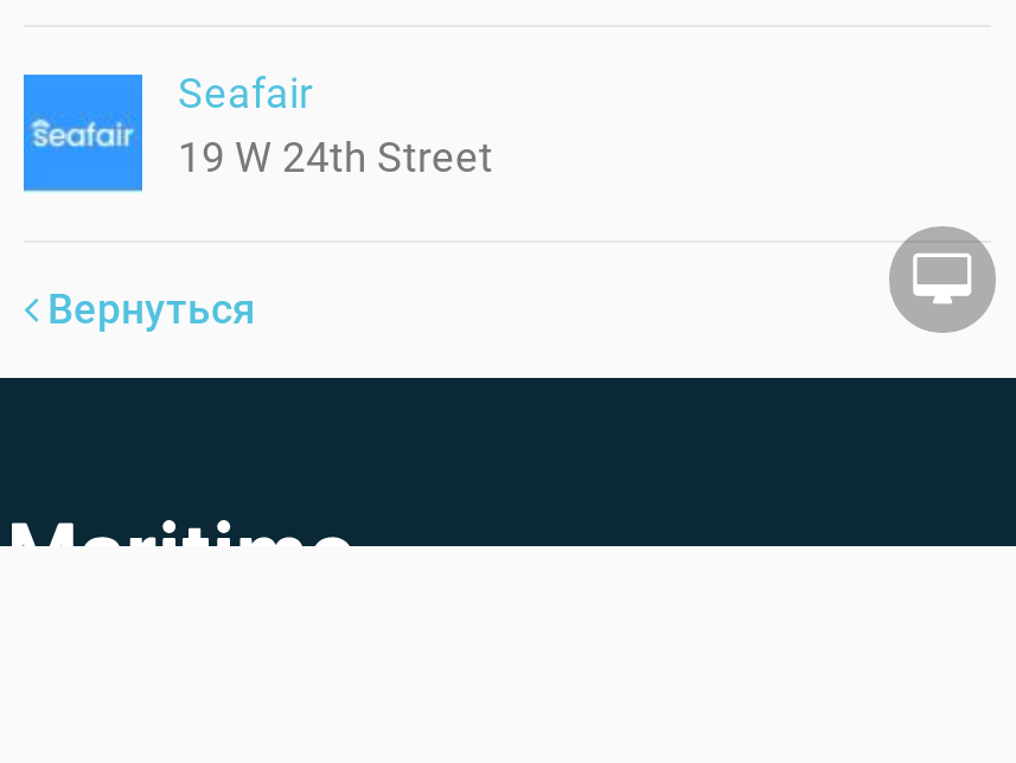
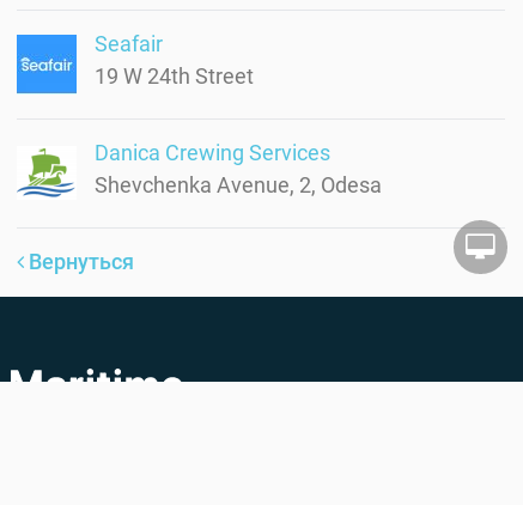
+ [image]
+ Danica Crewing Services
+ Shevchenka Avenue, 2, Odesa
